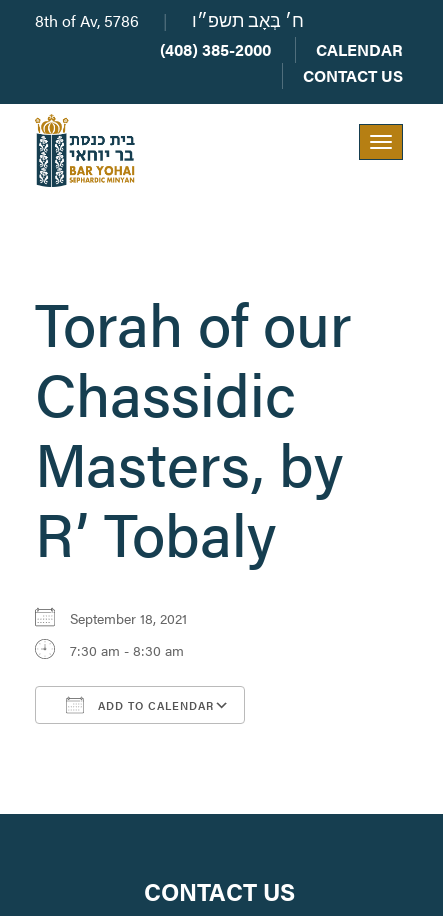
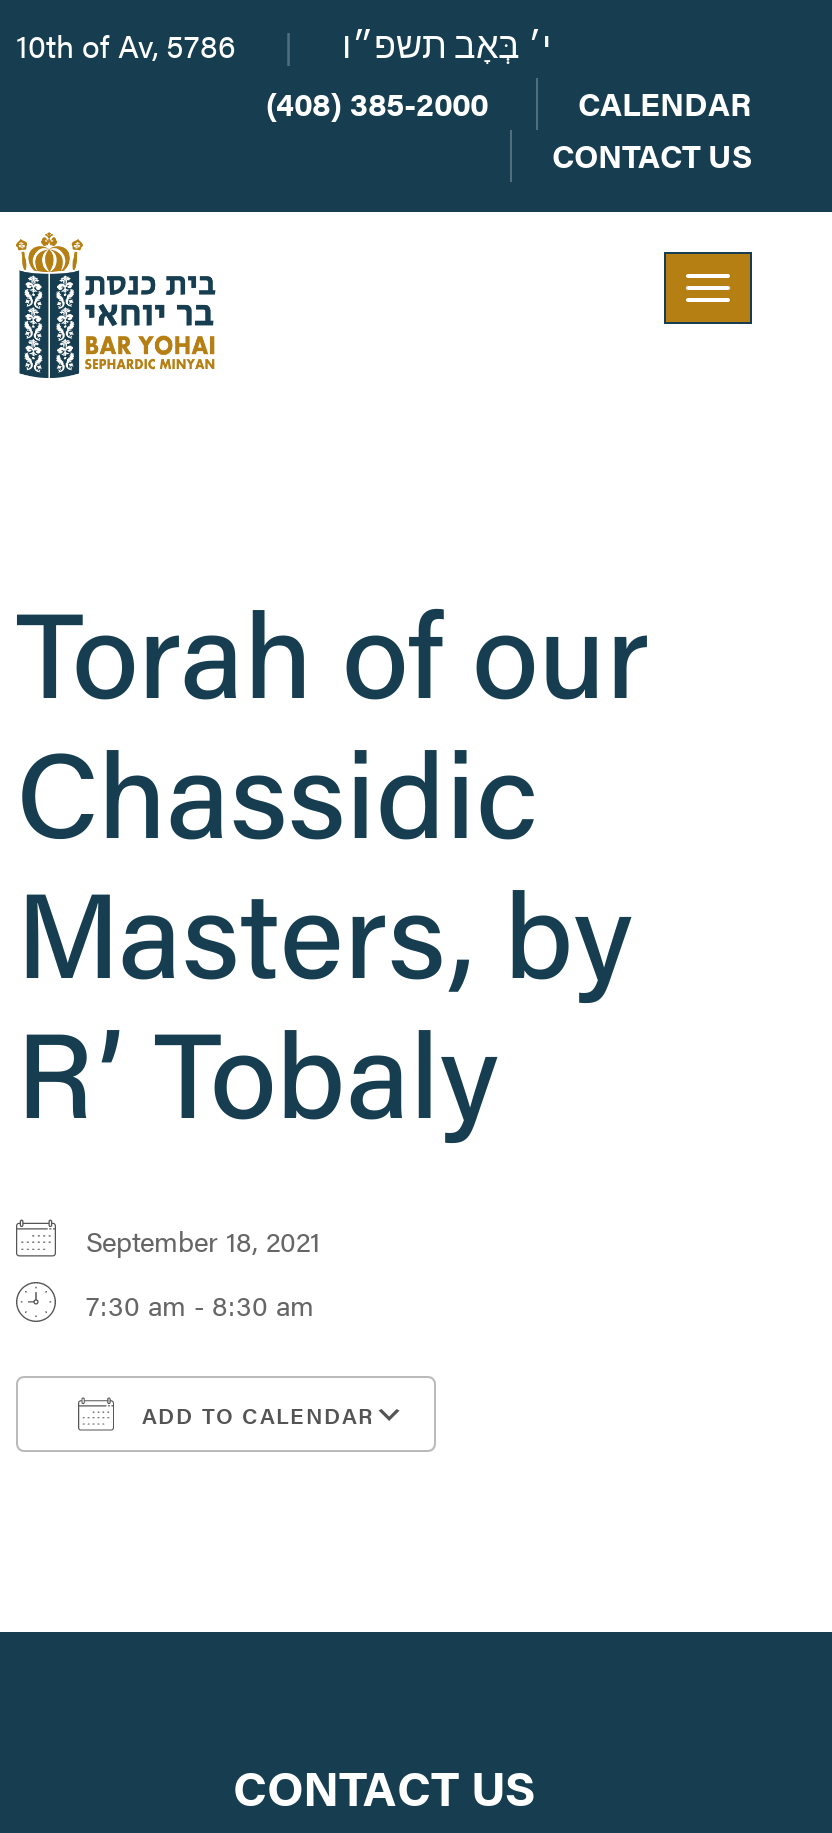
- 8th of Av, 5786
+ 10th of Av, 5786

- ח׳ בְּאָב תשפ״ו
+ י׳ בְּאָב תשפ״ו
